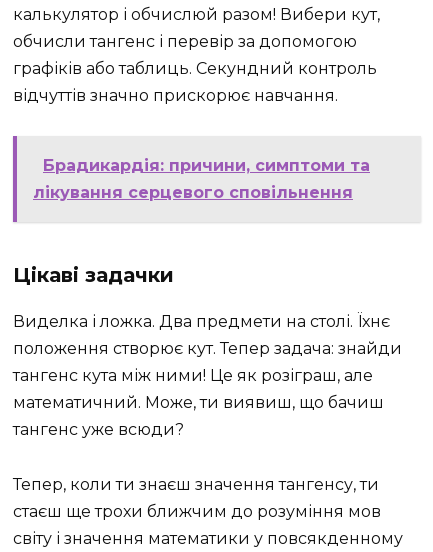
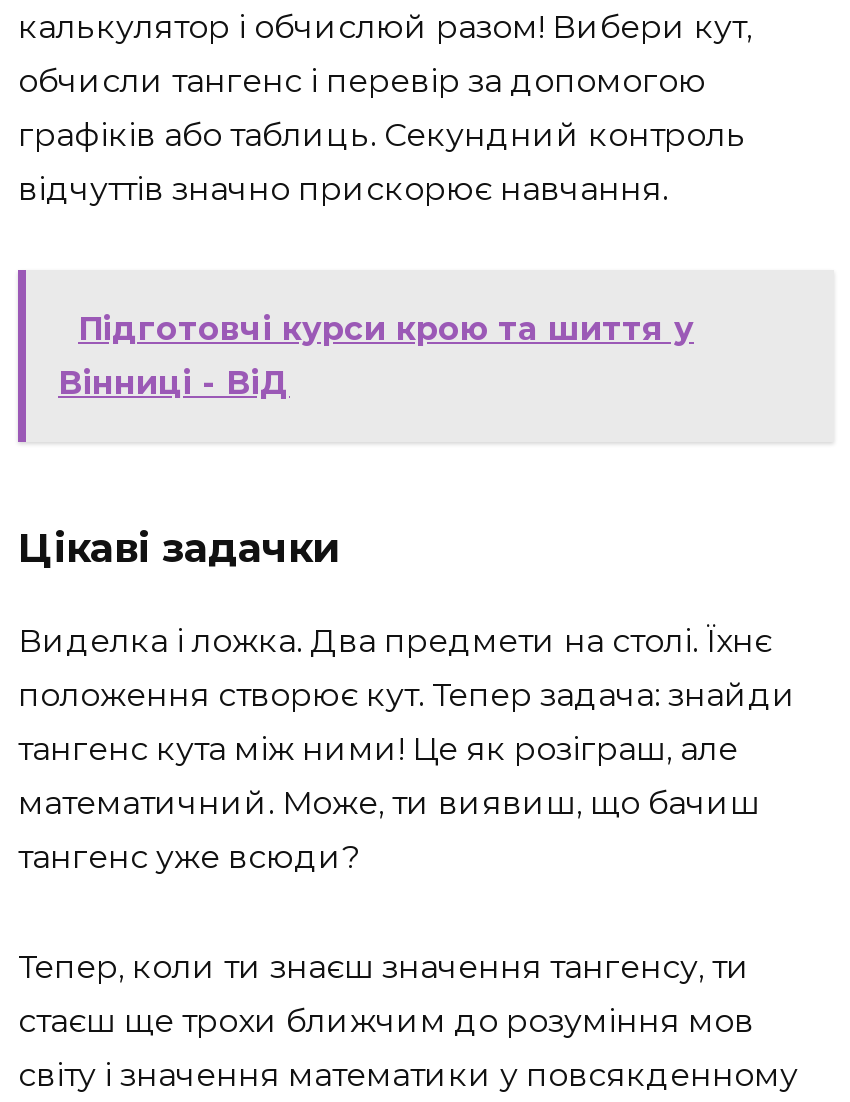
- Брадикардія: причини, симптоми та
- лікування серцевого сповільнення
+ Підготовчі курси крою та шиття у
+ Вінниці - ВіД
